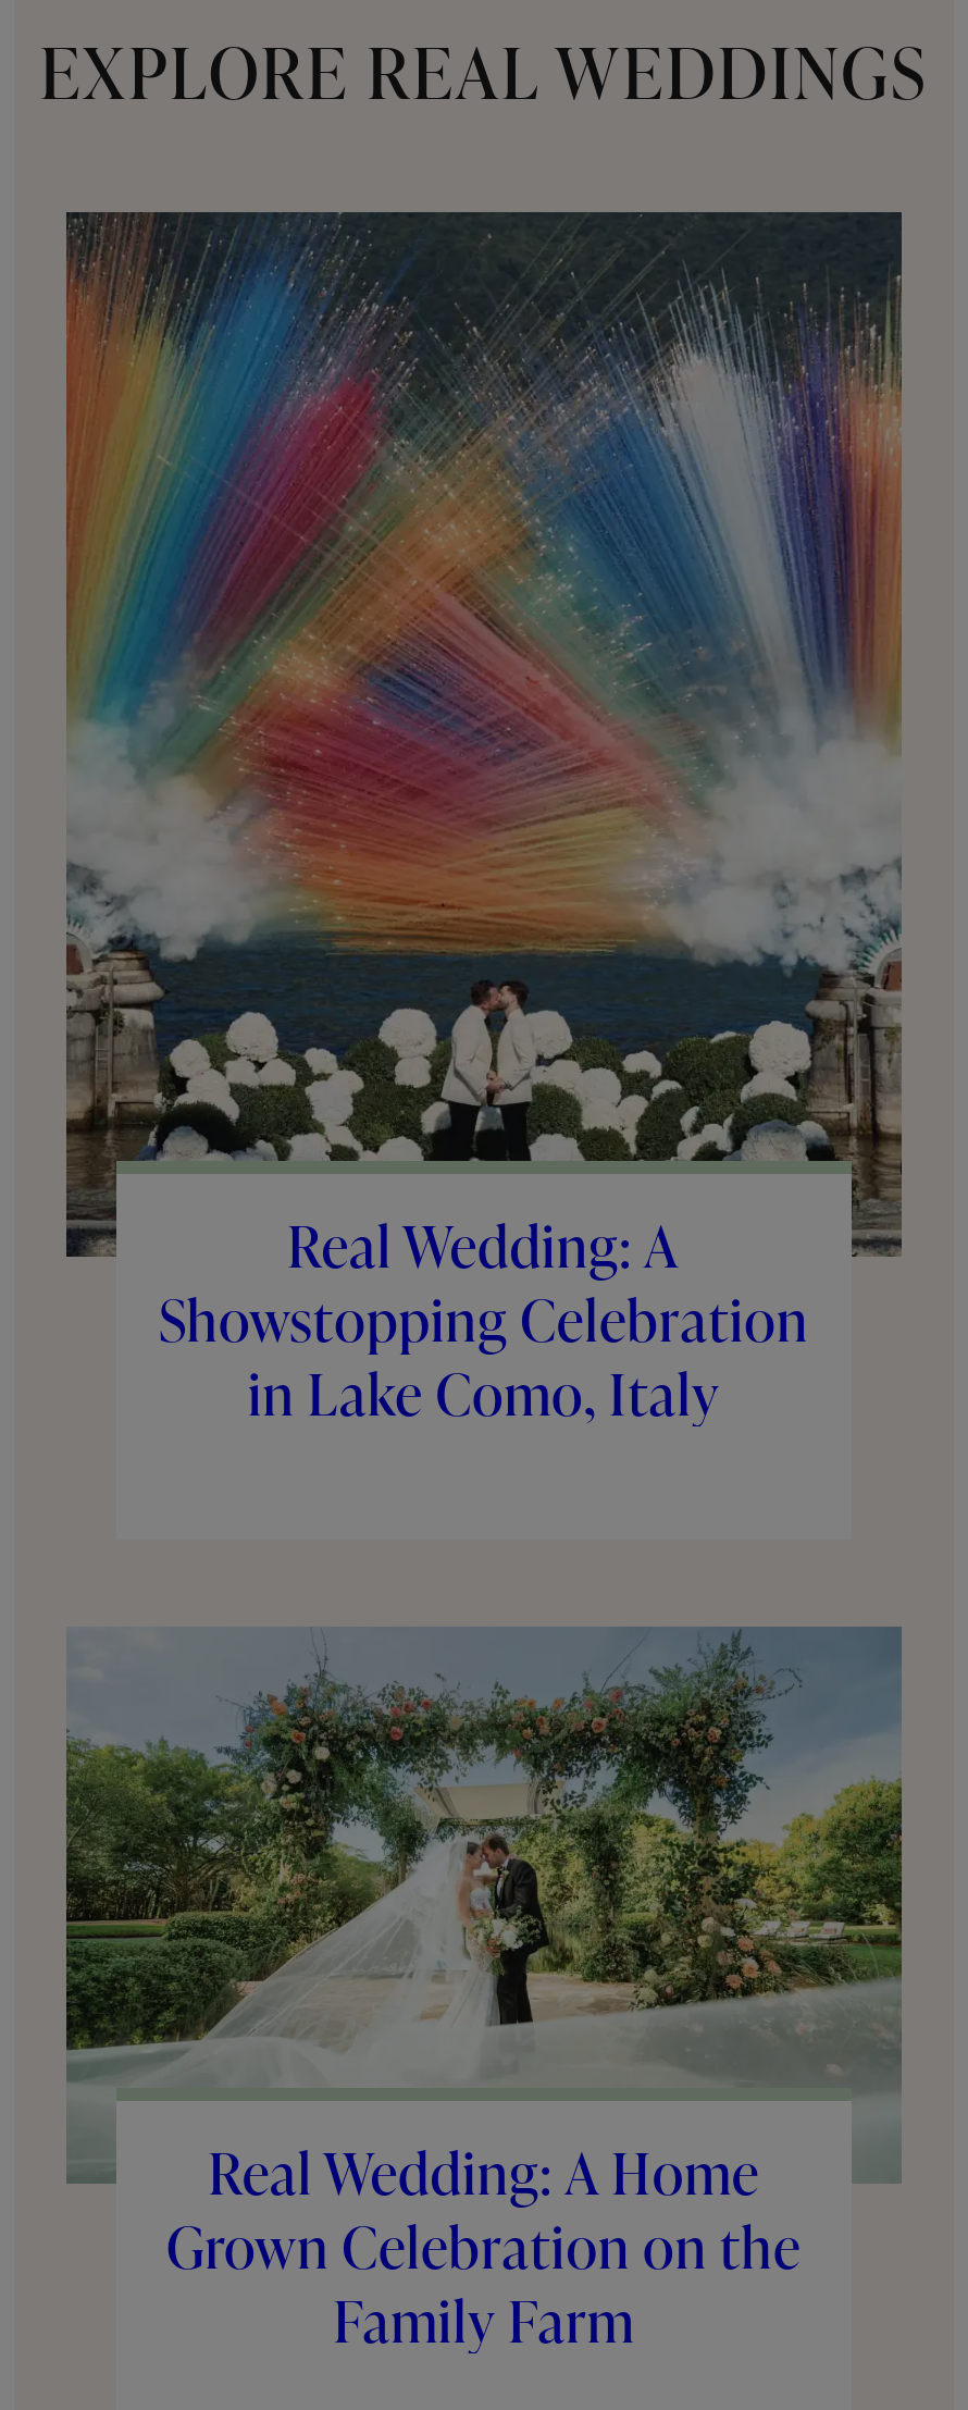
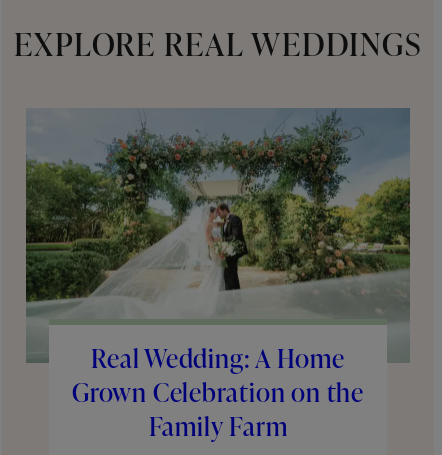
- [image]
- Real Wedding: A
- Showstopping Celebration
- in Lake Como, Italy
